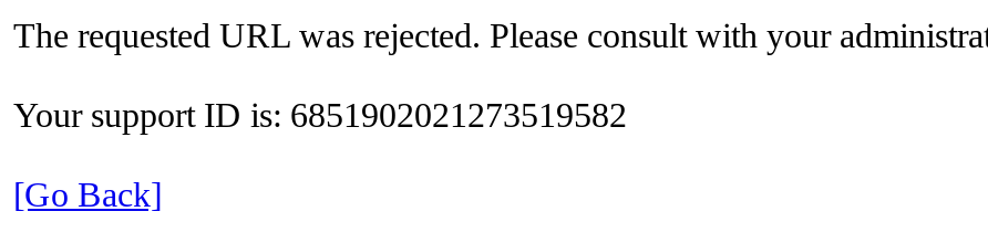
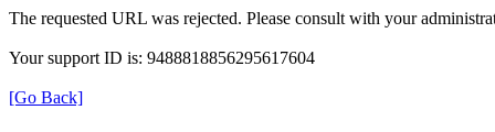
- Your support ID is: 6851902021273519582
+ Your support ID is: 9488818856295617604
